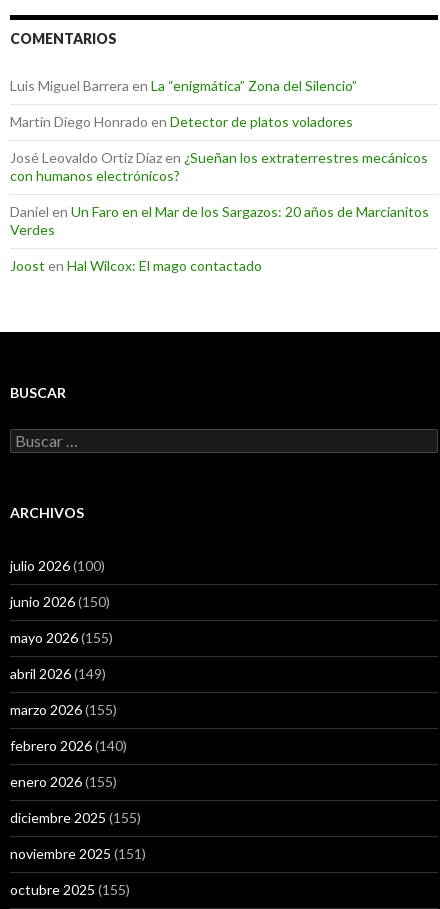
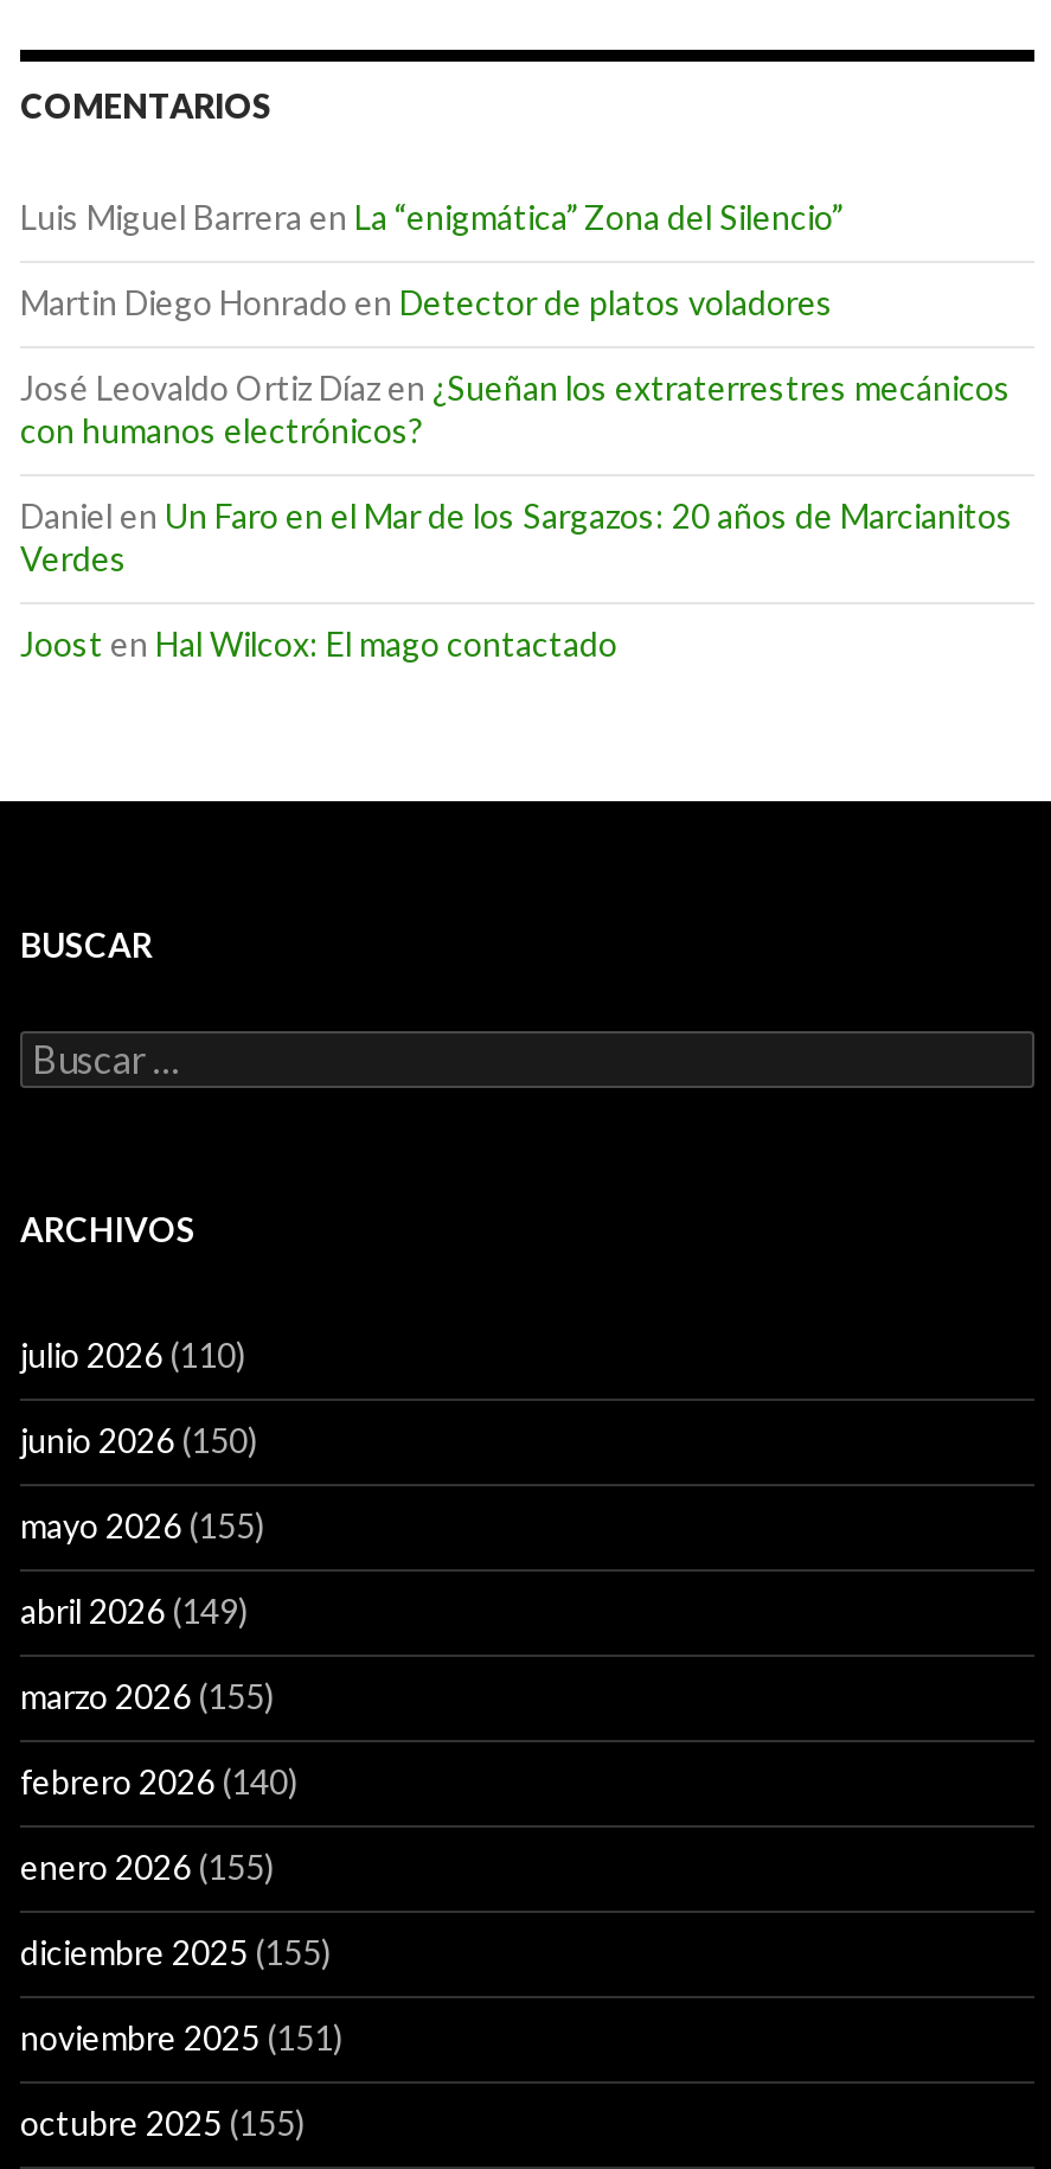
- julio 2026 (100)
+ julio 2026 (110)
